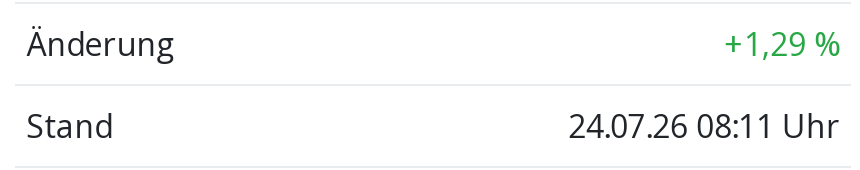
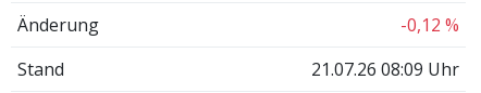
- +1,29 %
+ -0,12 %

- 24.07.26 08:11 Uhr
+ 21.07.26 08:09 Uhr
